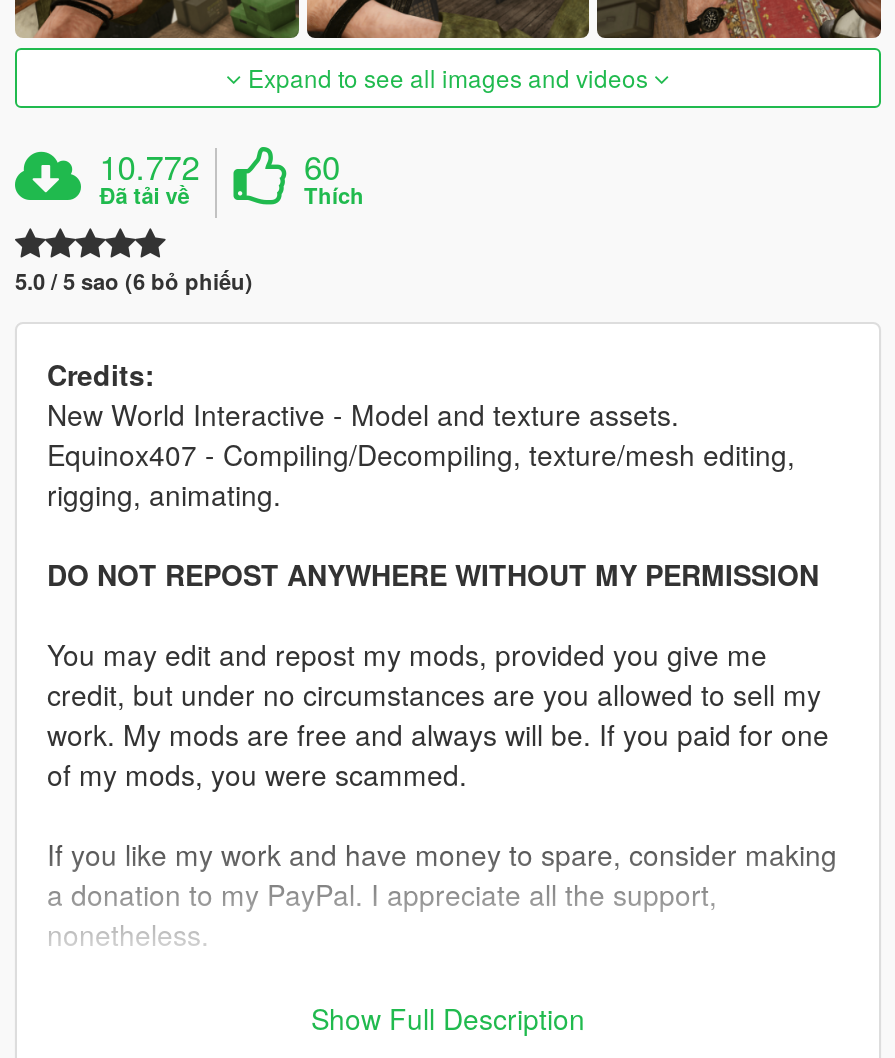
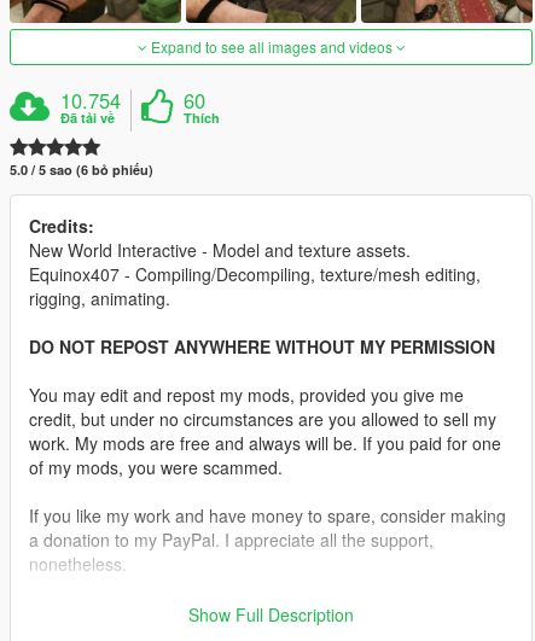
- 10.772
+ 10.754
